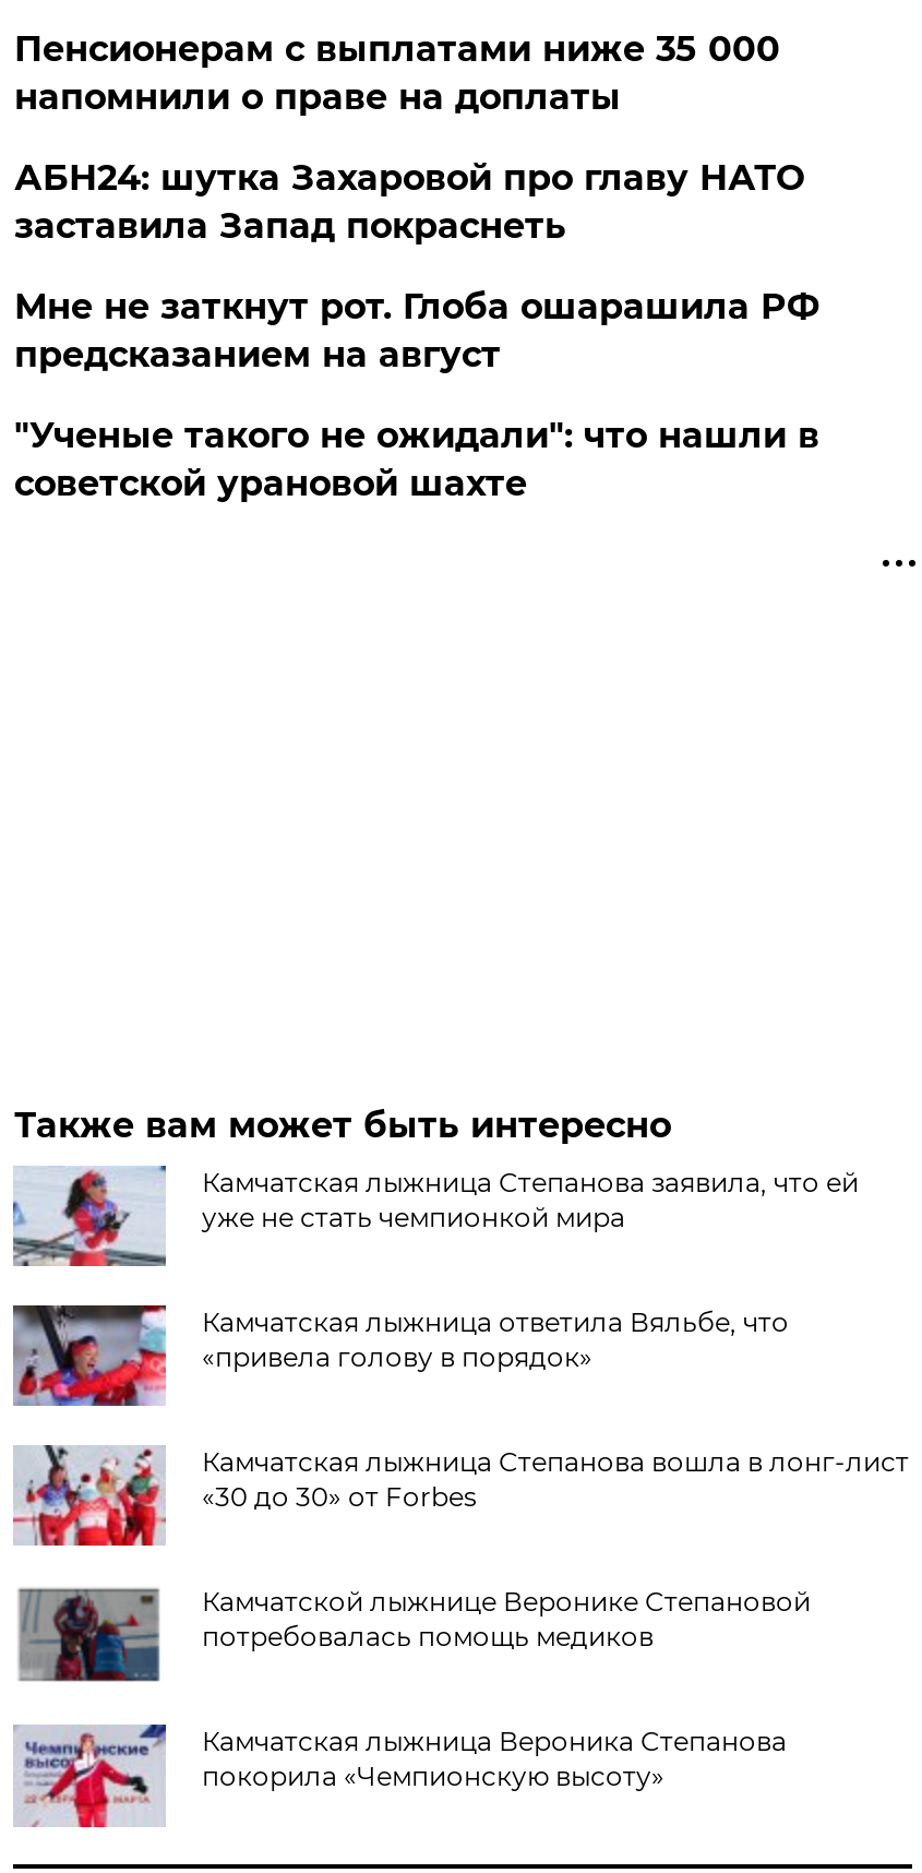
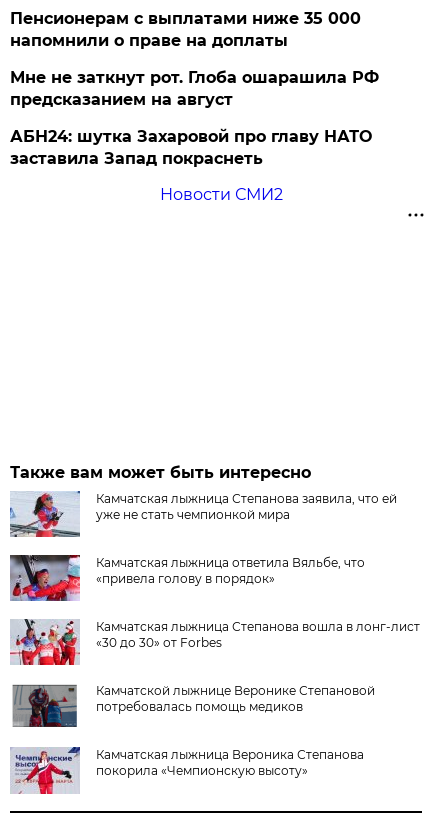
moved down: АБН24: шутка Захаровой про главу НАТО | заставила Запад покраснеть

moved up: Мне не заткнут рот. Глоба ошарашила РФ | предсказанием на август

- "Ученые такого не ожидали": что нашли в
- советской урановой шахте
+ Новости СМИ2
